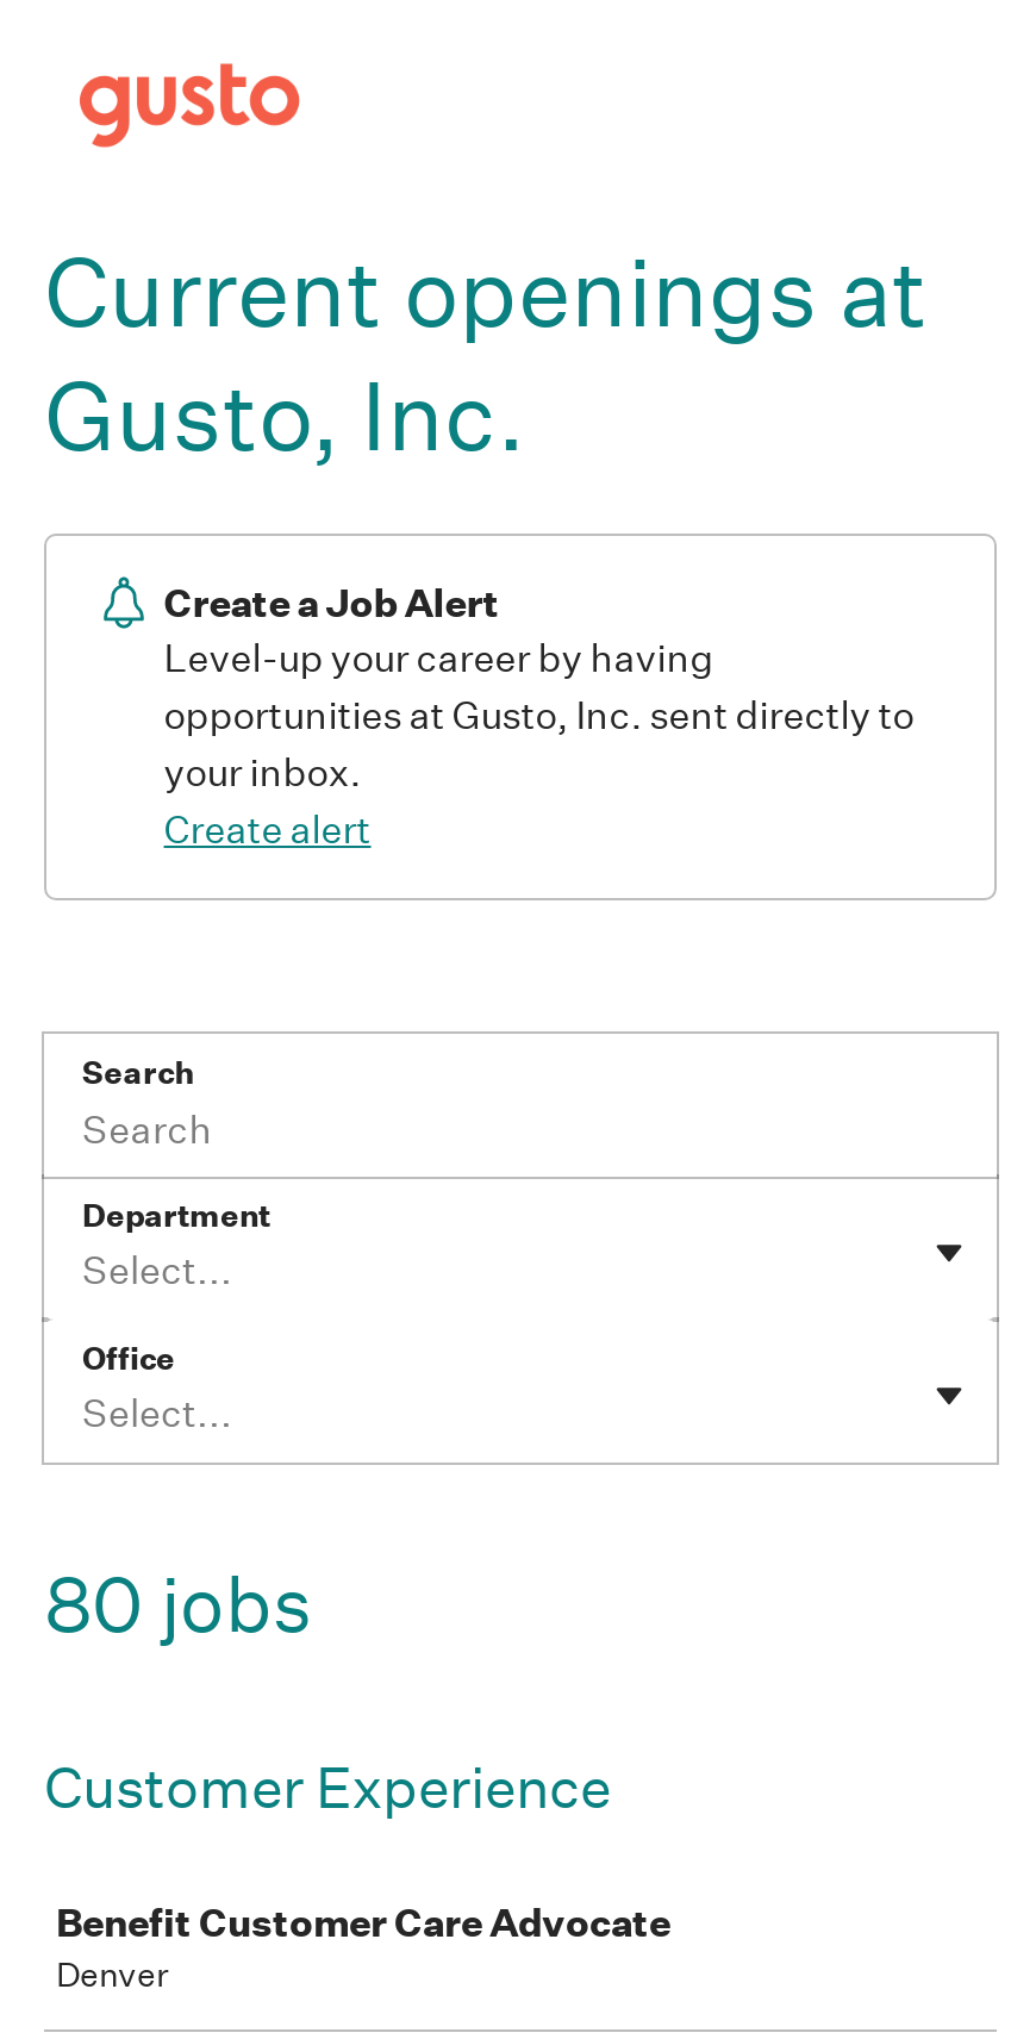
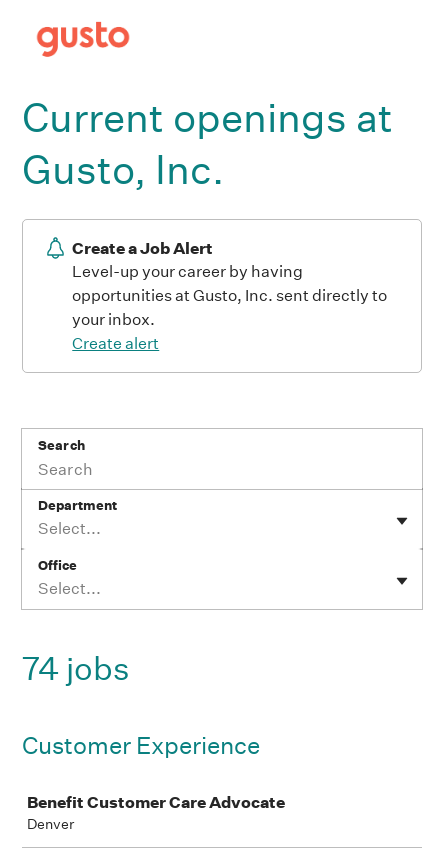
- 80 jobs
+ 74 jobs
